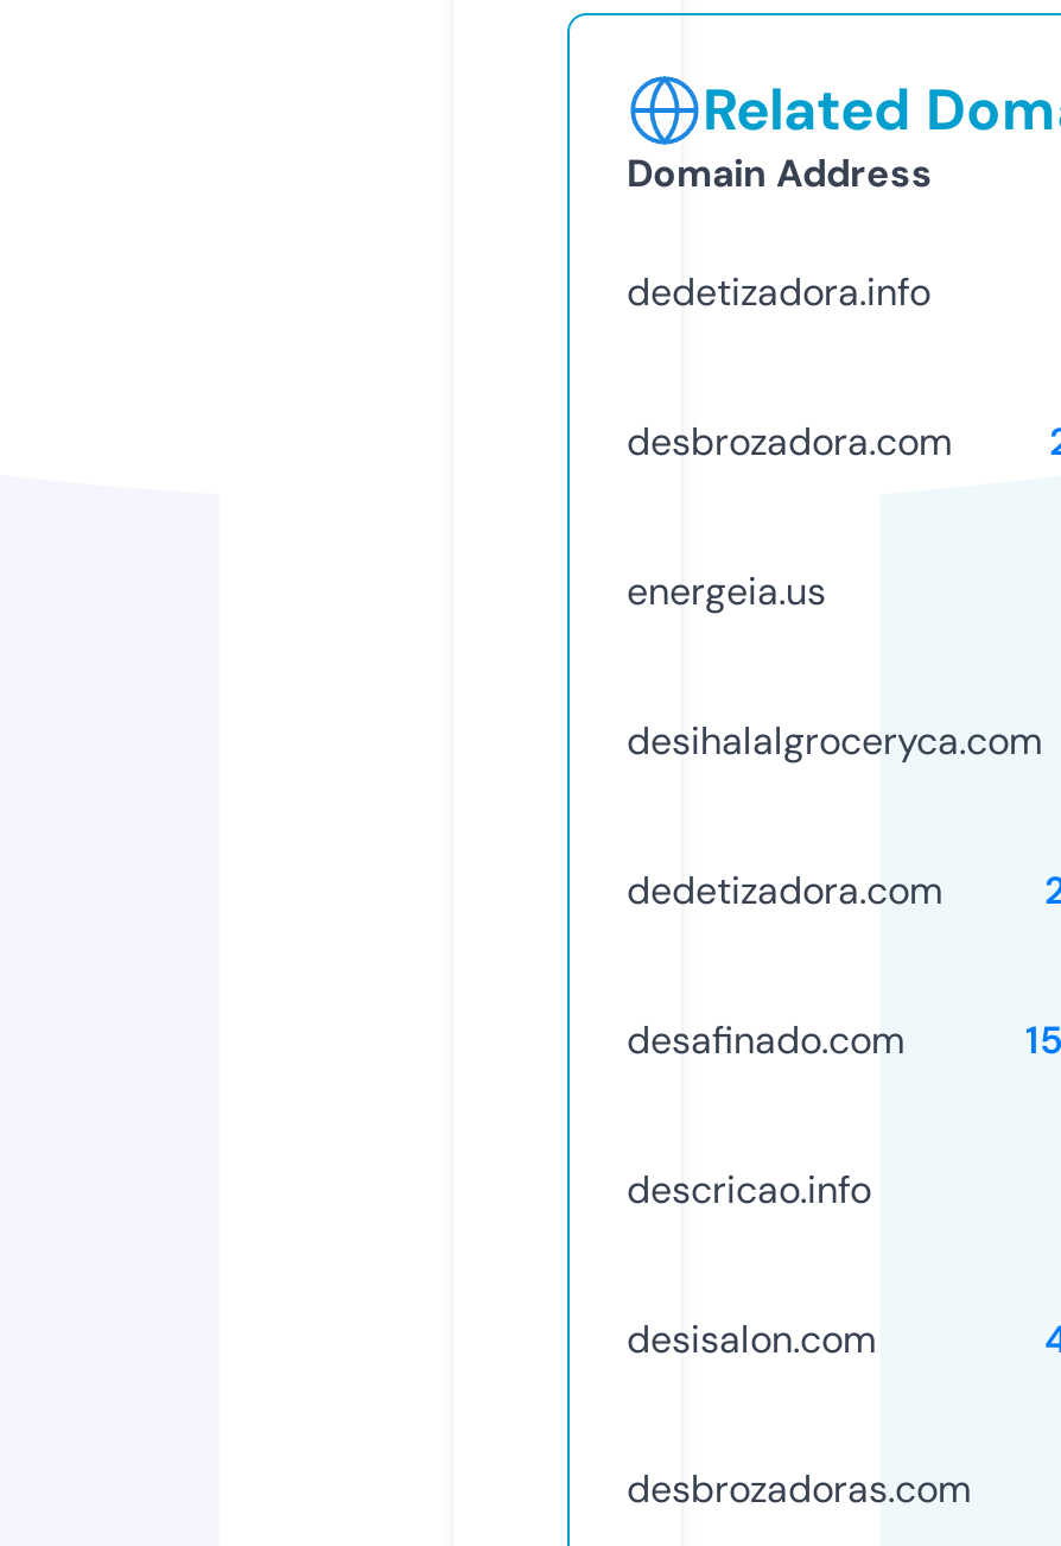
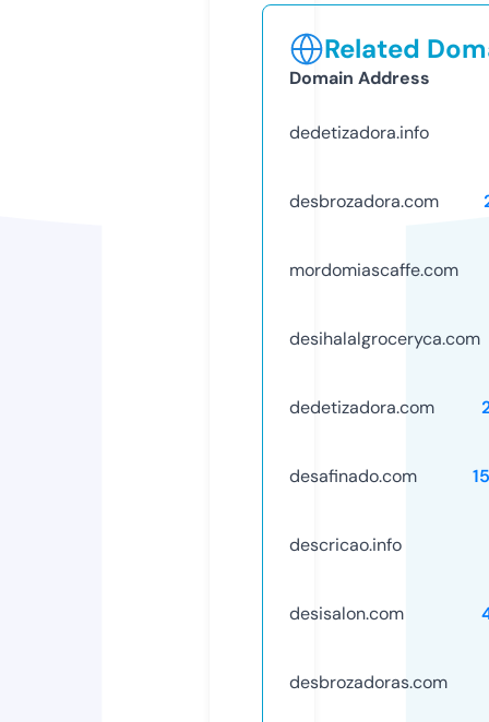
- energeia.us
+ mordomiascaffe.com
